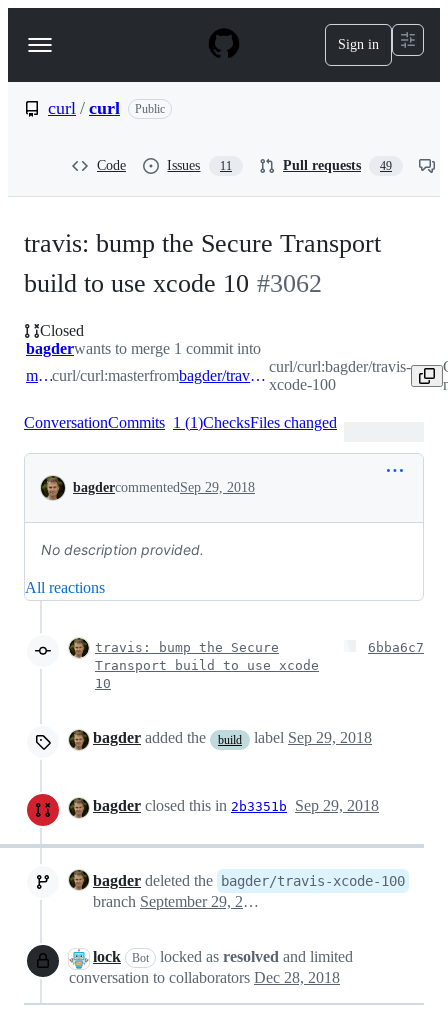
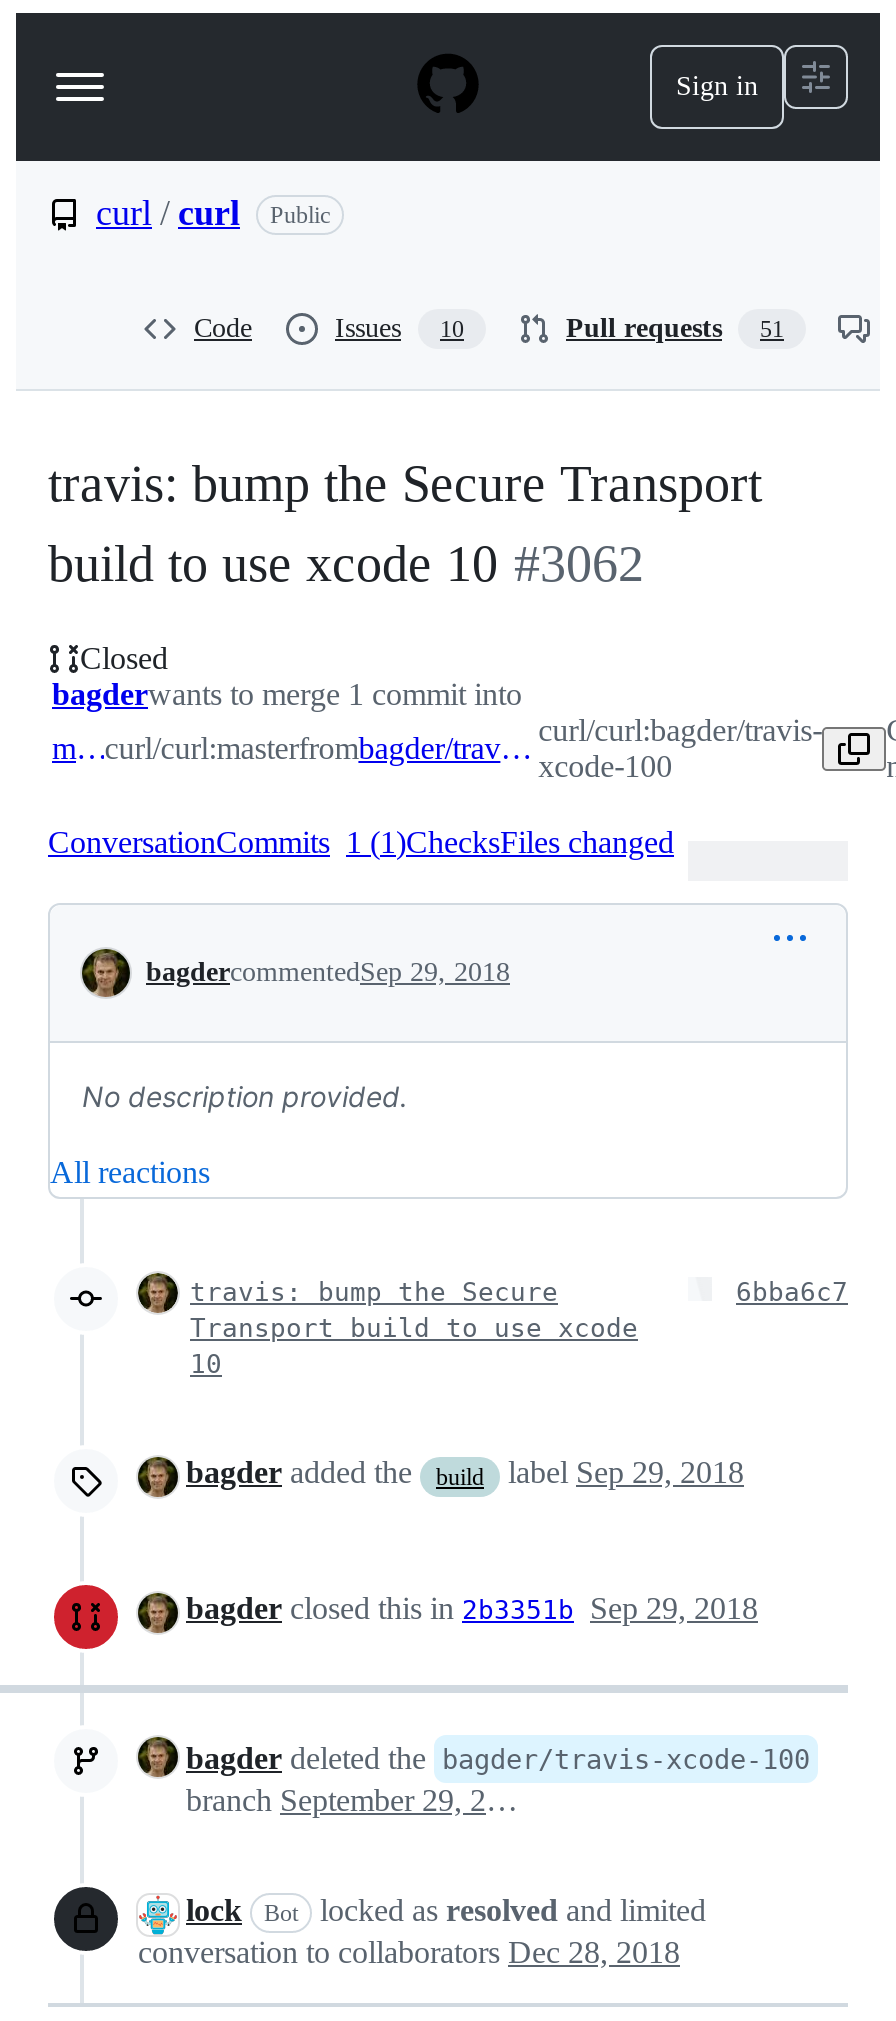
- Issues 11
+ Issues 10

- Pull requests 49
+ Pull requests 51
